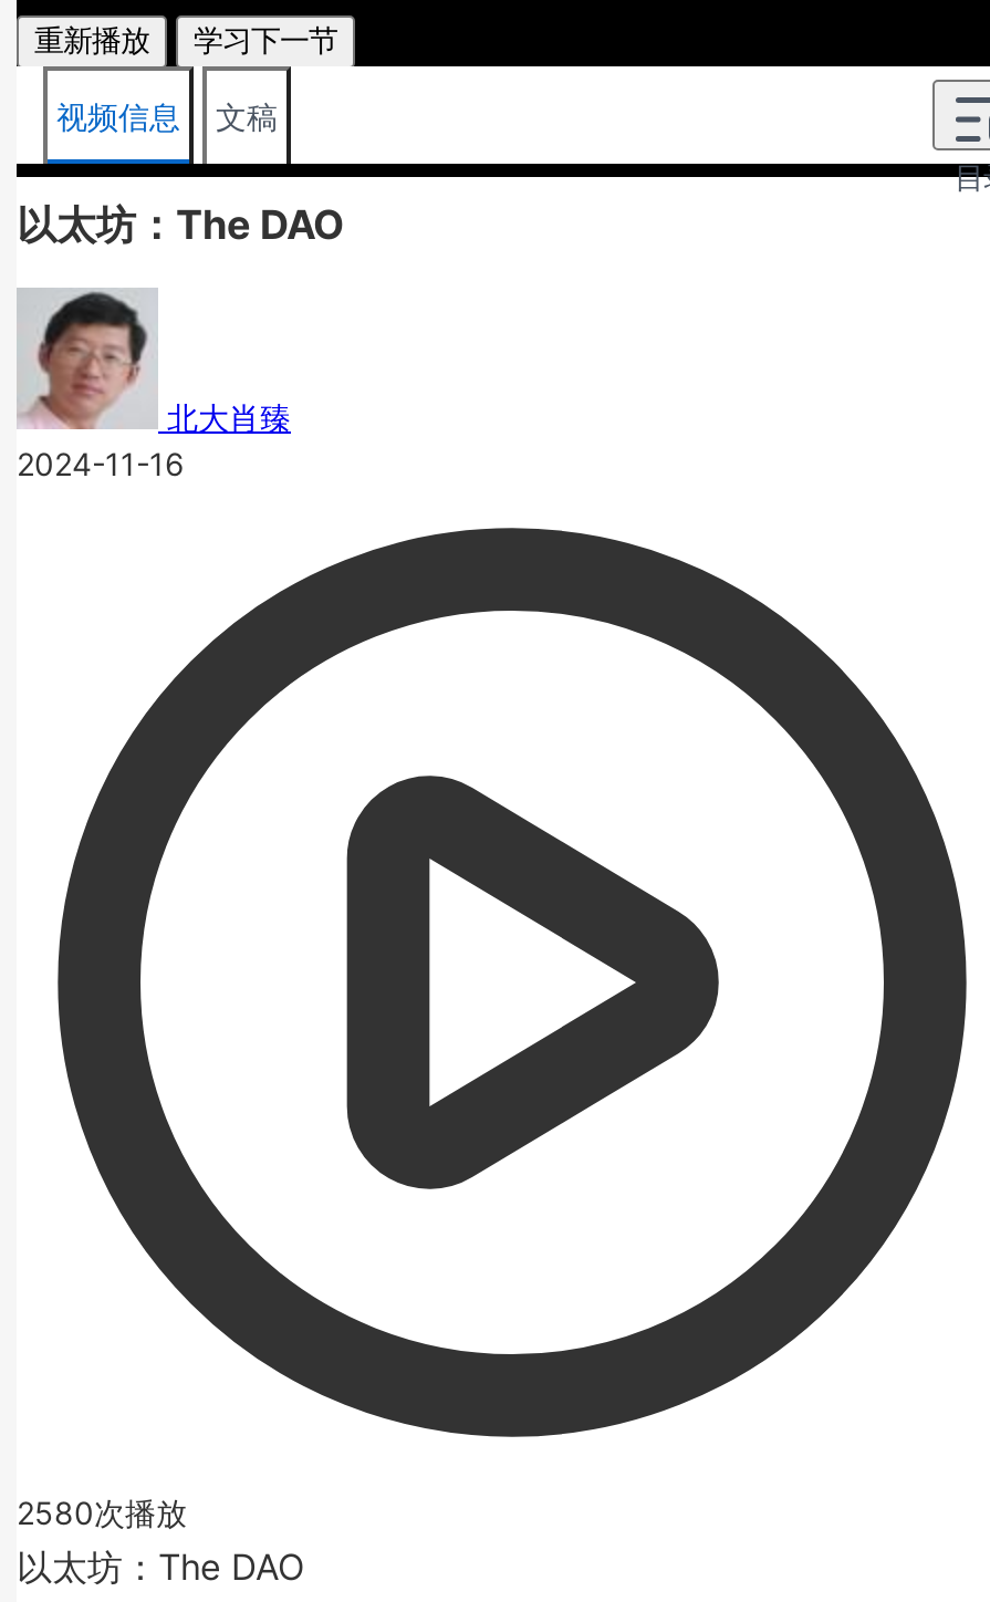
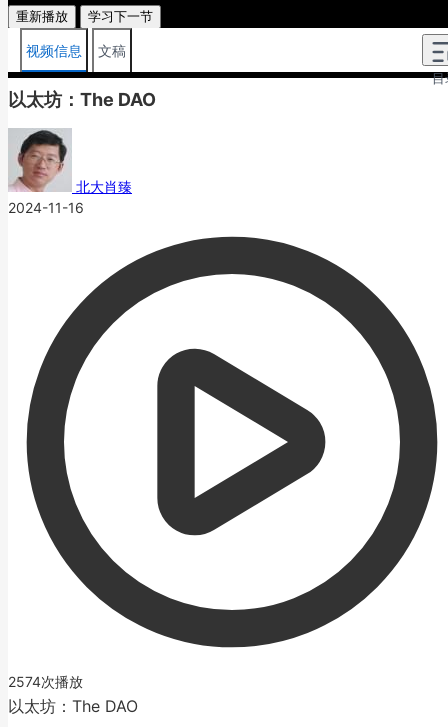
- 2580次播放
+ 2574次播放
